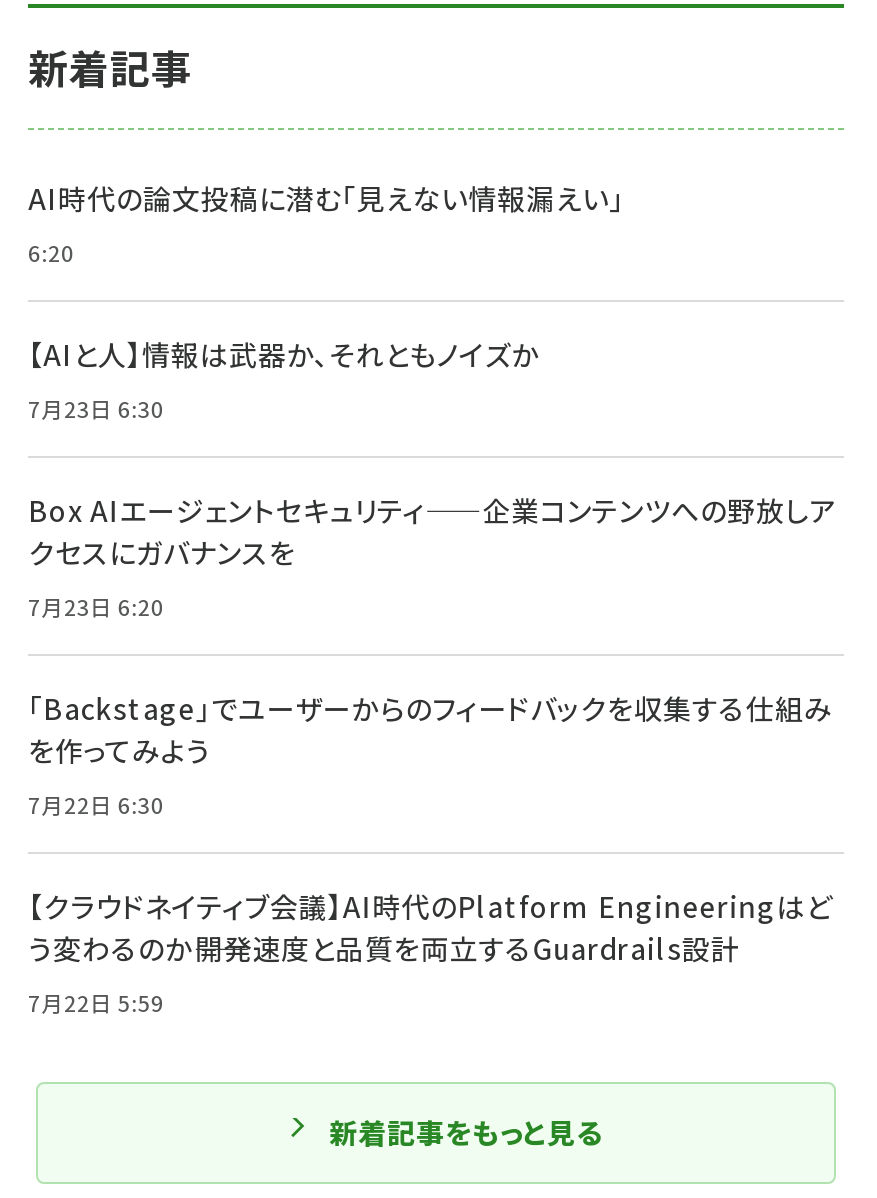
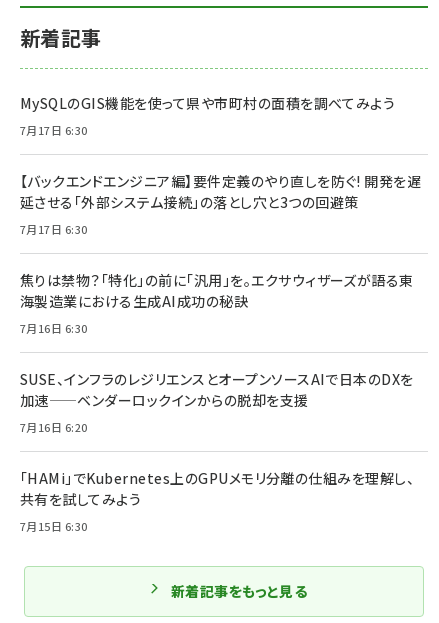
- AI時代の論文投稿に潜む「見えない情報漏えい」
- 6:20
+ MySQLのGIS機能を使って県や市町村の面積を調べてみよう
+ 7月17日 6:30

- 【AIと人】情報は武器か、それともノイズか
- 7月23日 6:30
+ 【バックエンドエンジニア編】要件定義のやり直しを防ぐ! 開発を遅
+ 延させる「外部システム接続」の落とし穴と3つの回避策
+ 7月17日 6:30

- Box AIエージェントセキュリティ——企業コンテンツへの野放しア
- クセスにガバナンスを
- 7月23日 6:20
+ 焦りは禁物？「特化」の前に「汎用」を。エクサウィザーズが語る東
+ 海製造業における生成AI成功の秘訣
+ 7月16日 6:30

- 「Backstage」でユーザーからのフィードバックを収集する仕組み
- を作ってみよう
- 7月22日 6:30
+ SUSE、インフラのレジリエンスとオープンソースAIで日本のDXを
+ 加速——ベンダーロックインからの脱却を支援
+ 7月16日 6:20

- 【クラウドネイティブ会議】AI時代のPlatform Engineeringはど
- う変わるのか――開発速度と品質を両立するGuardrails設計
- 7月22日 5:59
+ 「HAMi」でKubernetes上のGPUメモリ分離の仕組みを理解し、
+ 共有を試してみよう
+ 7月15日 6:30
